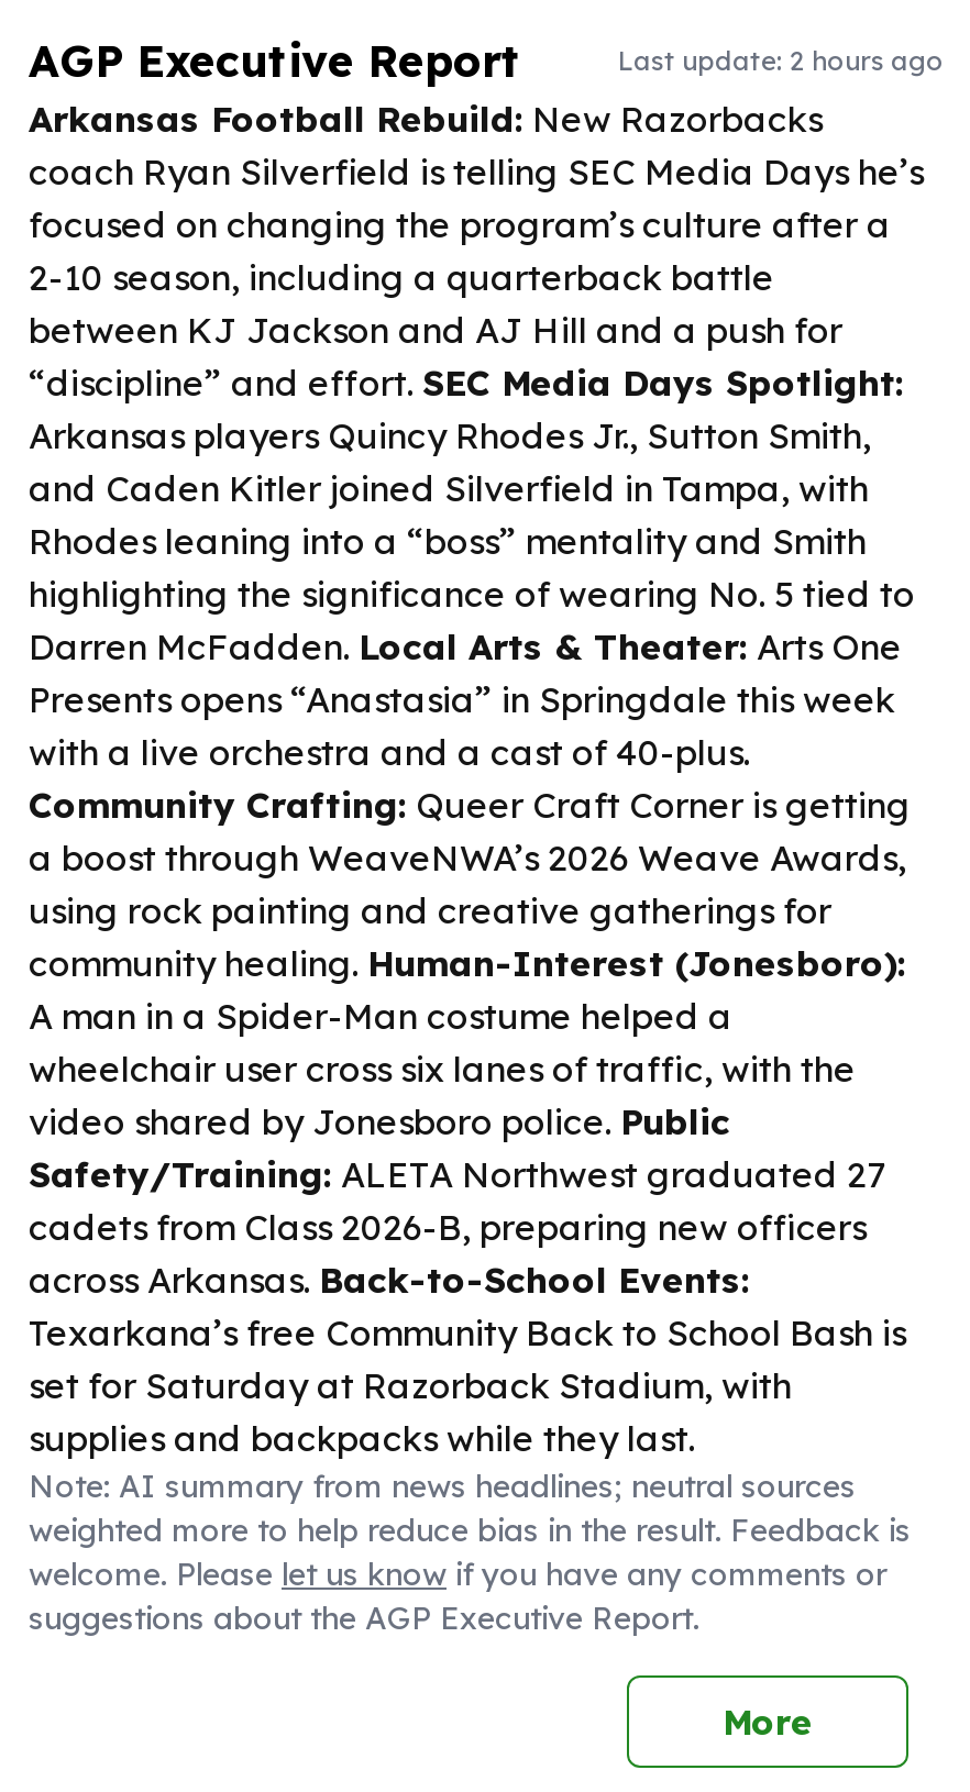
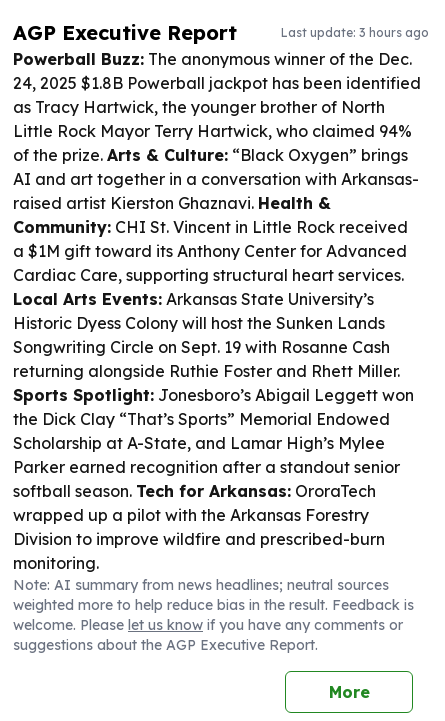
- Last update: 2 hours ago
- Arkansas Football Rebuild: New Razorbacks
- coach Ryan Silverfield is telling SEC Media Days he’s
- focused on changing the program’s culture after a
- 2-10 season, including a quarterback battle
- between KJ Jackson and AJ Hill and a push for
- “discipline” and effort. SEC Media Days Spotlight:
- Arkansas players Quincy Rhodes Jr., Sutton Smith,
- and Caden Kitler joined Silverfield in Tampa, with
- Rhodes leaning into a “boss” mentality and Smith
- highlighting the significance of wearing No. 5 tied to
- Darren McFadden. Local Arts & Theater: Arts One
- Presents opens “Anastasia” in Springdale this week
- with a live orchestra and a cast of 40-plus.
- Community Crafting: Queer Craft Corner is getting
- a boost through WeaveNWA’s 2026 Weave Awards,
- using rock painting and creative gatherings for
- community healing. Human-Interest (Jonesboro):
- A man in a Spider-Man costume helped a
- wheelchair user cross six lanes of traffic, with the
- video shared by Jonesboro police. Public
- Safety/Training: ALETA Northwest graduated 27
- cadets from Class 2026-B, preparing new officers
- across Arkansas. Back-to-School Events:
- Texarkana’s free Community Back to School Bash is
- set for Saturday at Razorback Stadium, with
- supplies and backpacks while they last.
+ Last update: 3 hours ago
+ Powerball Buzz: The anonymous winner of the Dec.
+ 24, 2025 $1.8B Powerball jackpot has been identified
+ as Tracy Hartwick, the younger brother of North
+ Little Rock Mayor Terry Hartwick, who claimed 94%
+ of the prize. Arts & Culture: “Black Oxygen” brings
+ AI and art together in a conversation with Arkansas-
+ raised artist Kierston Ghaznavi. Health &
+ Community: CHI St. Vincent in Little Rock received
+ a $1M gift toward its Anthony Center for Advanced
+ Cardiac Care, supporting structural heart services.
+ Local Arts Events: Arkansas State University’s
+ Historic Dyess Colony will host the Sunken Lands
+ Songwriting Circle on Sept. 19 with Rosanne Cash
+ returning alongside Ruthie Foster and Rhett Miller.
+ Sports Spotlight: Jonesboro’s Abigail Leggett won
+ the Dick Clay “That’s Sports” Memorial Endowed
+ Scholarship at A-State, and Lamar High’s Mylee
+ Parker earned recognition after a standout senior
+ softball season. Tech for Arkansas: OroraTech
+ wrapped up a pilot with the Arkansas Forestry
+ Division to improve wildfire and prescribed-burn
+ monitoring.
